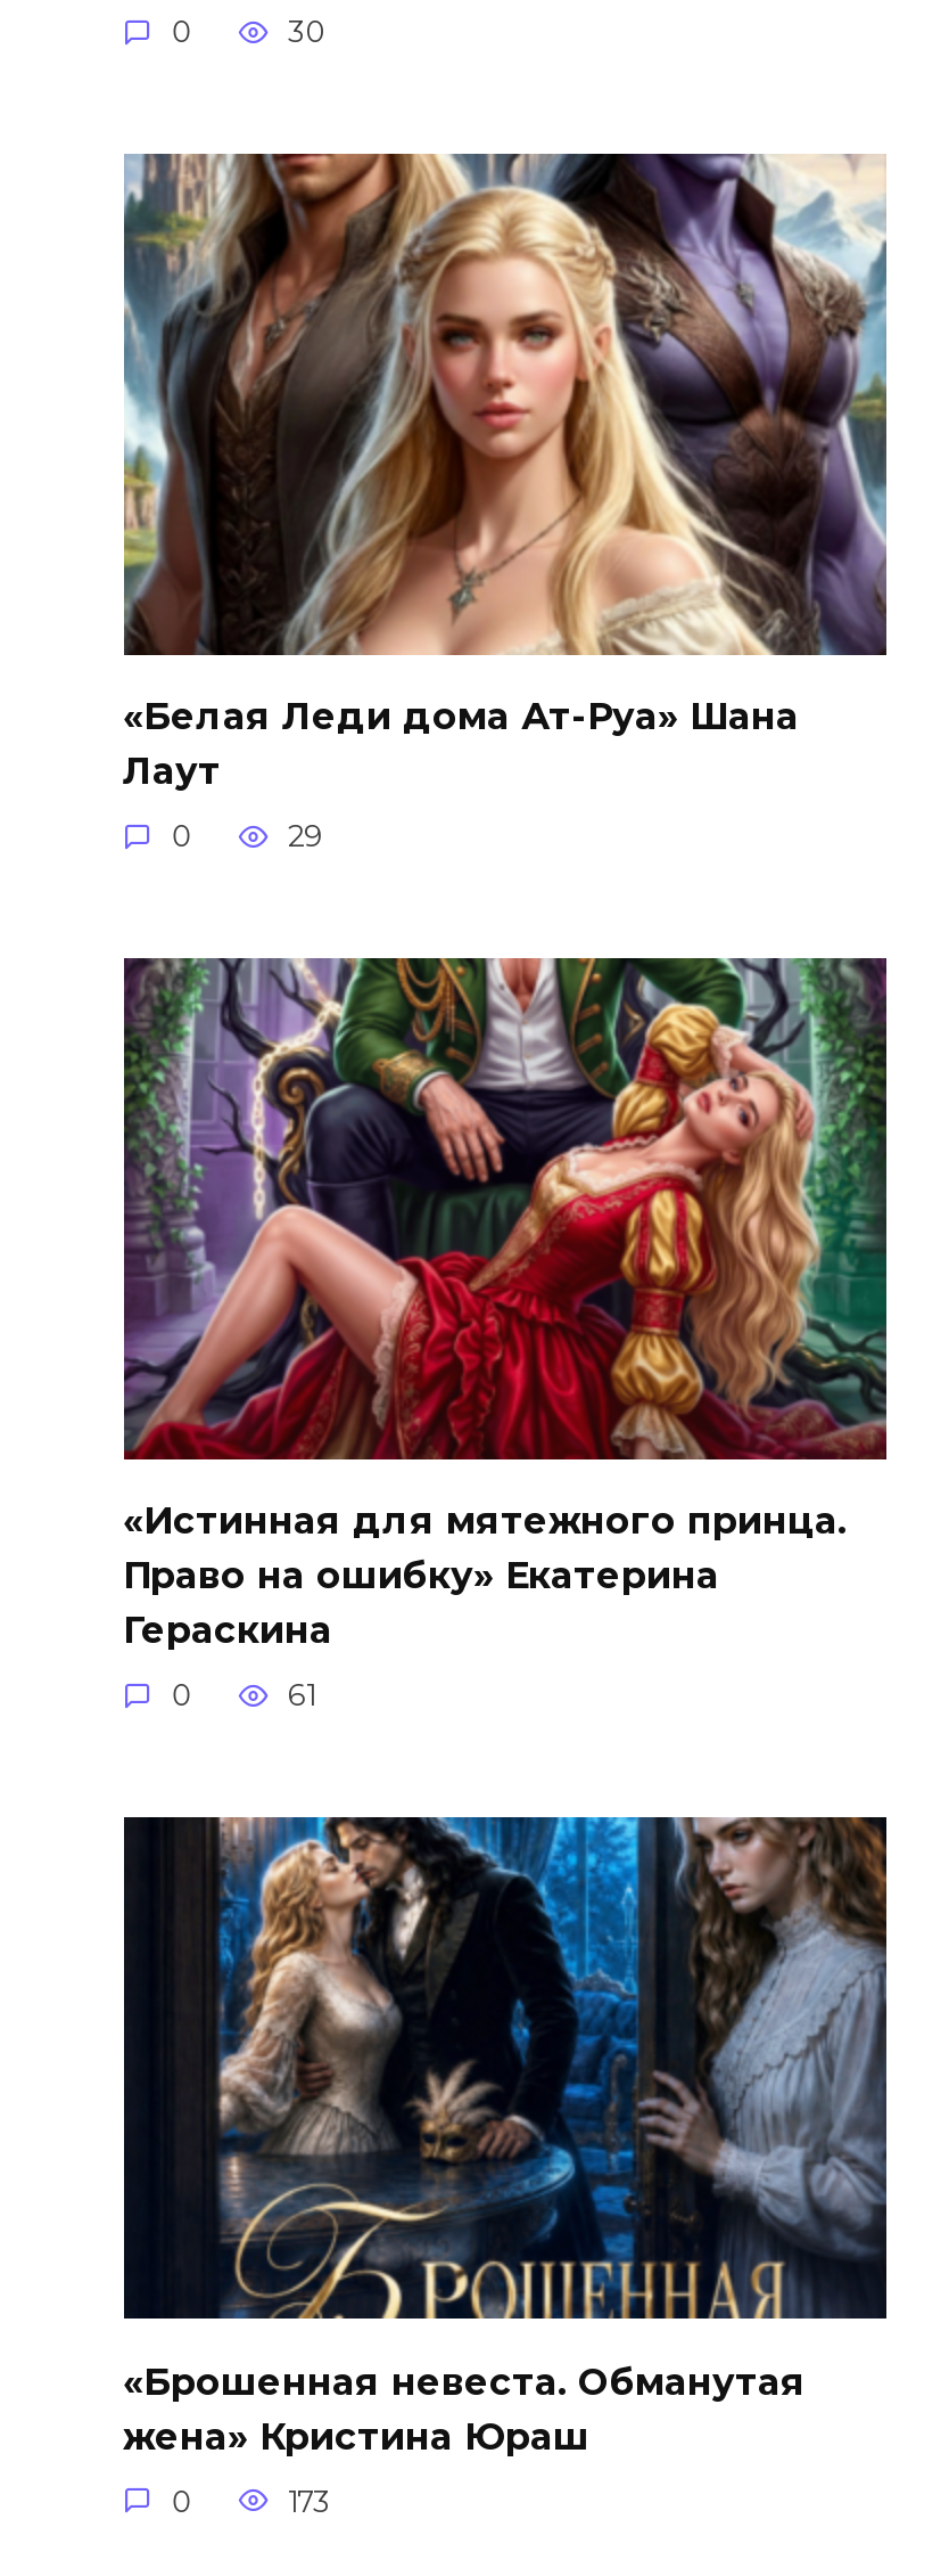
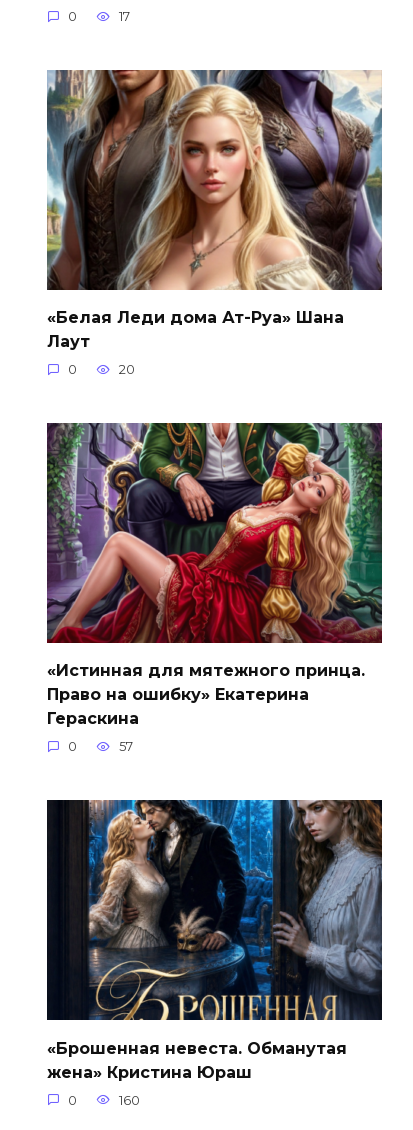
- 30
+ 17

- 29
+ 20

- 61
+ 57

- 173
+ 160
